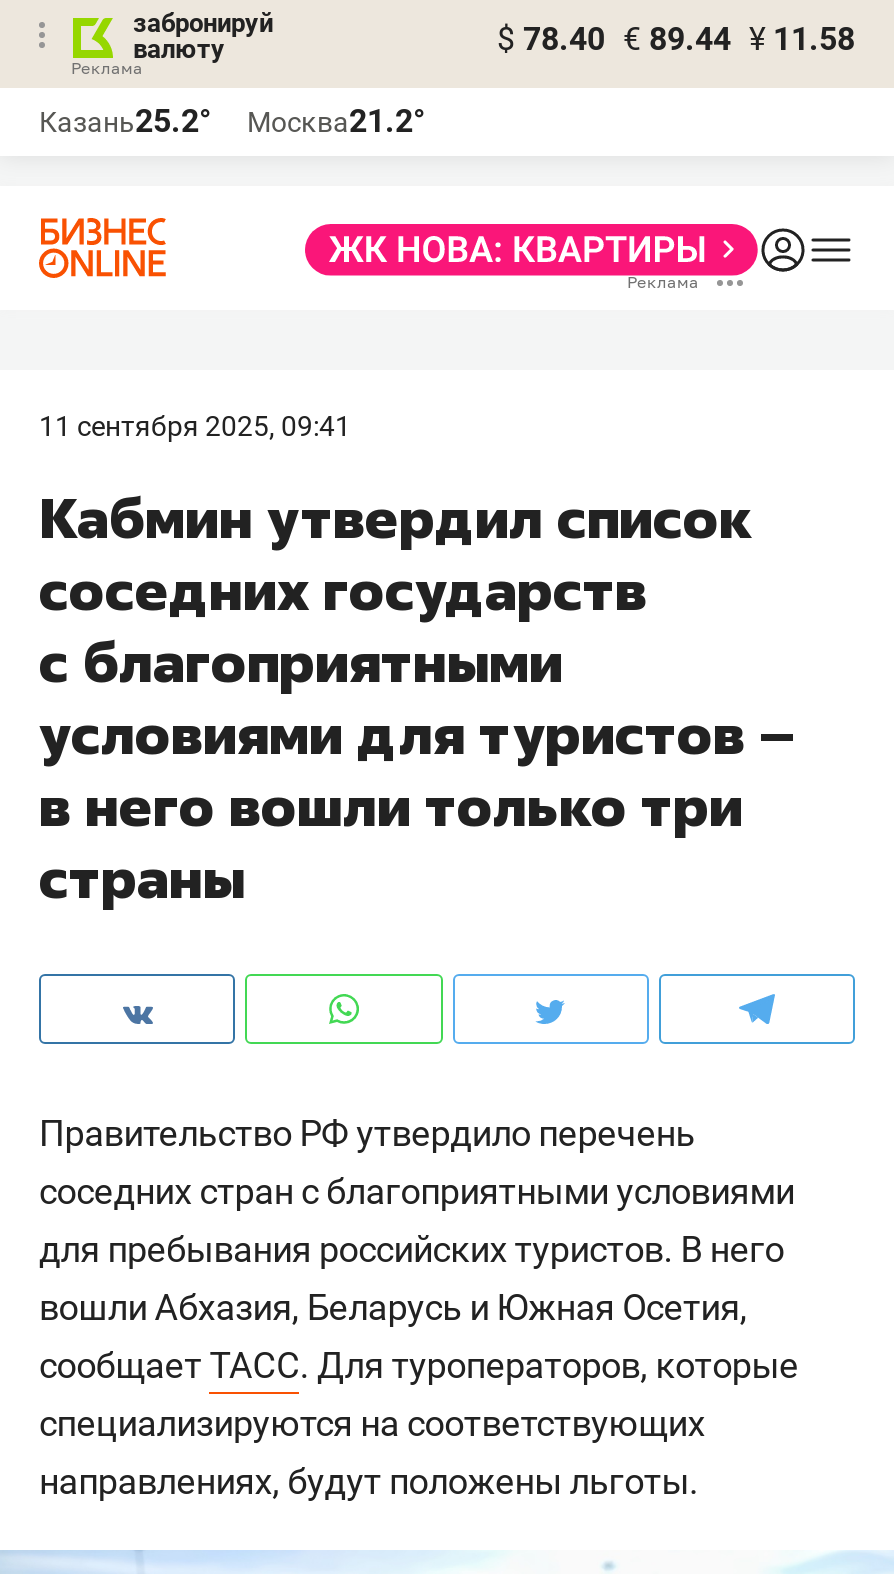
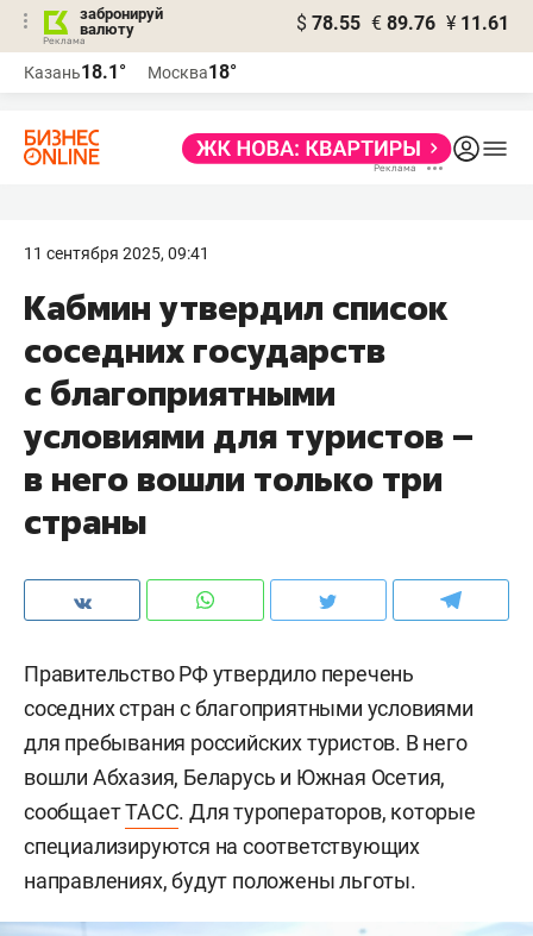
- $ 78.40 € 89.44 ¥ 11.58
+ $ 78.55 € 89.76 ¥ 11.61

- Казань25.2°
+ Казань18.1°

- Москва21.2°
+ Москва18°
